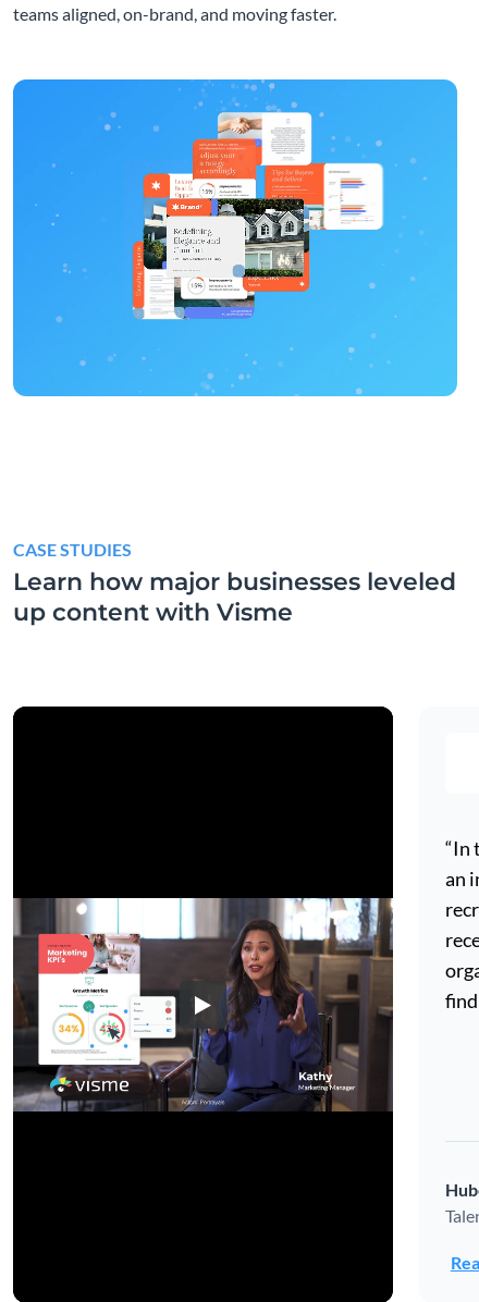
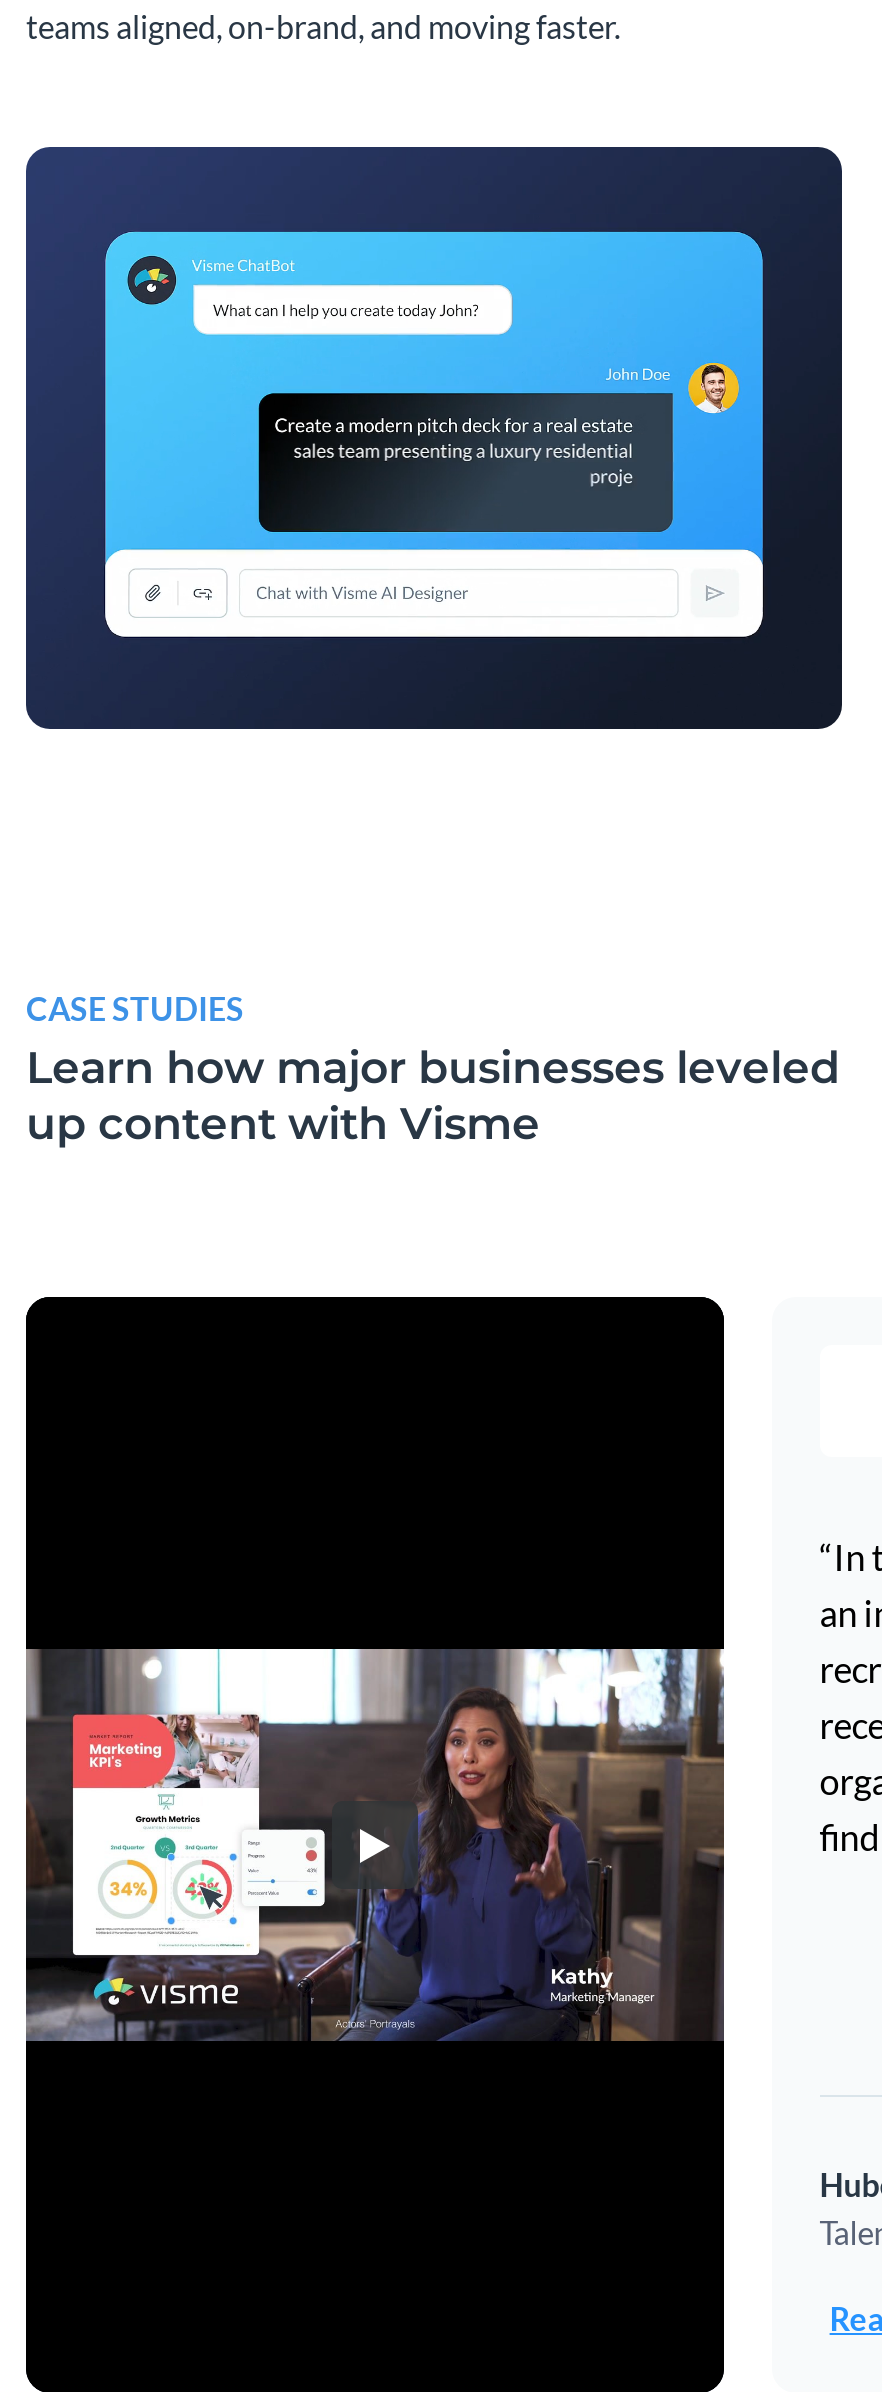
- [image]
+ [image]
